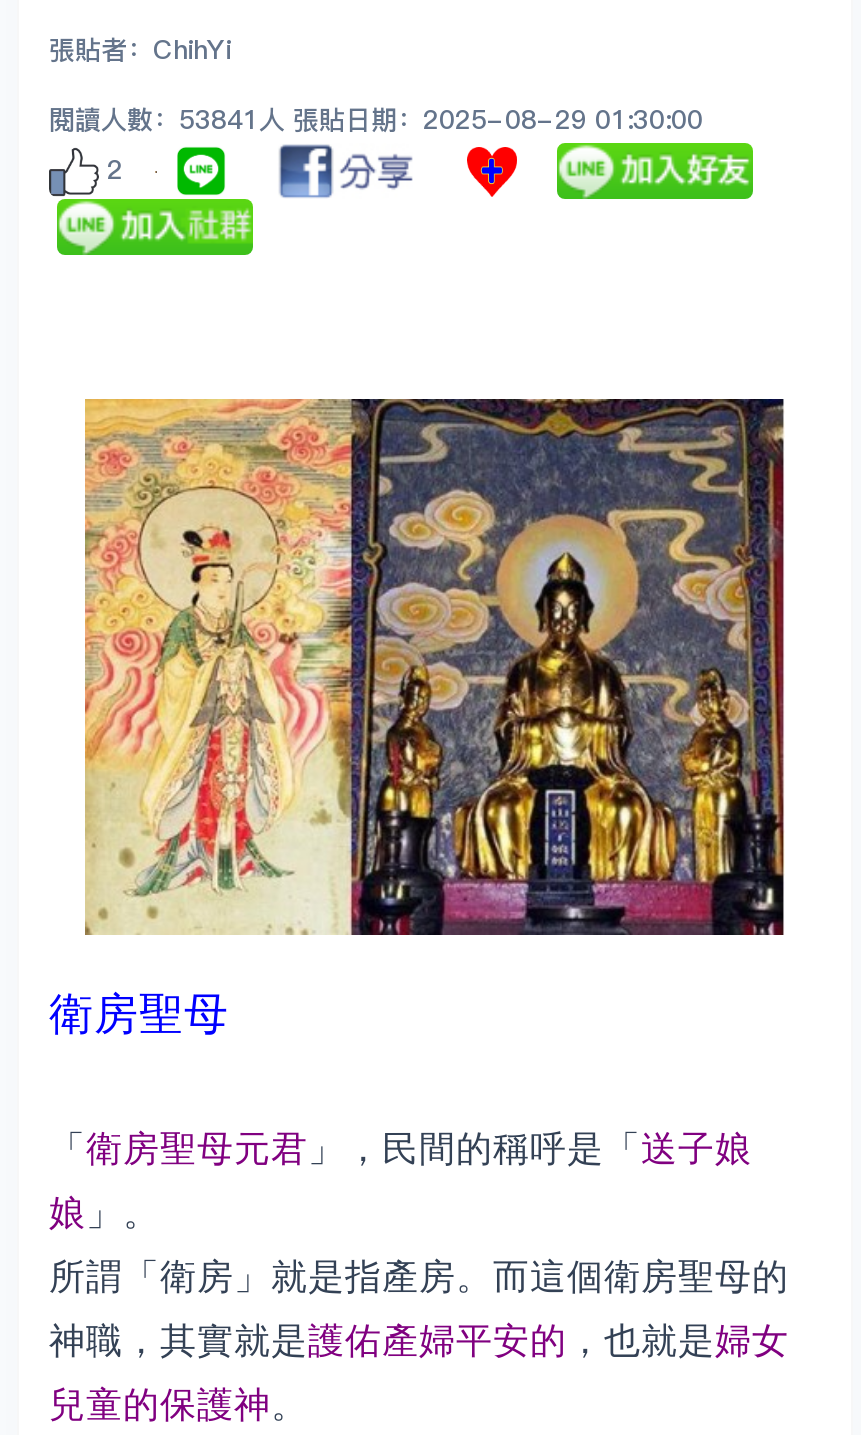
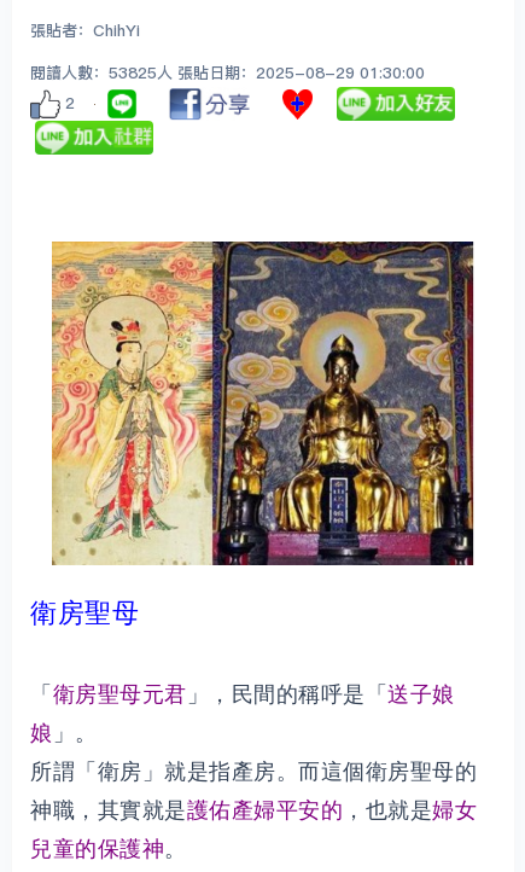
- 閱讀人數：53841人 張貼日期：2025-08-29 01:30:00
+ 閱讀人數：53825人 張貼日期：2025-08-29 01:30:00
